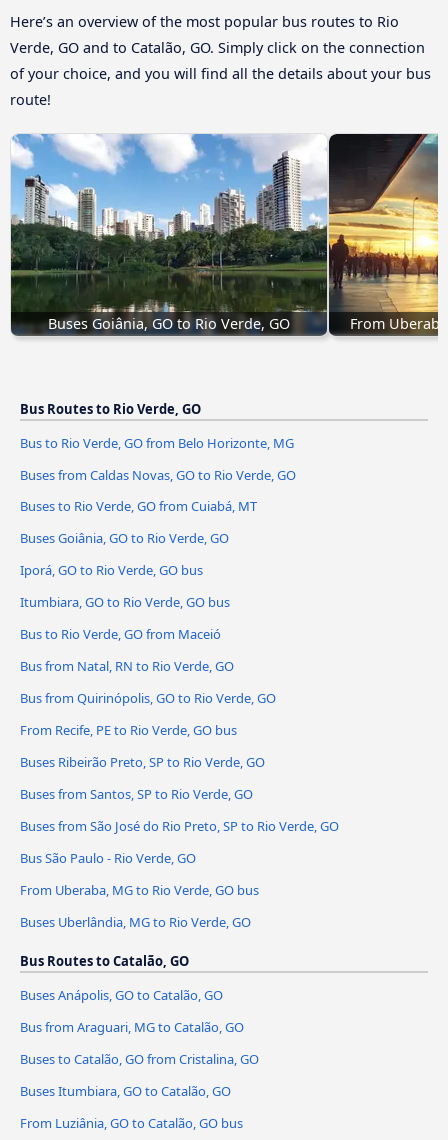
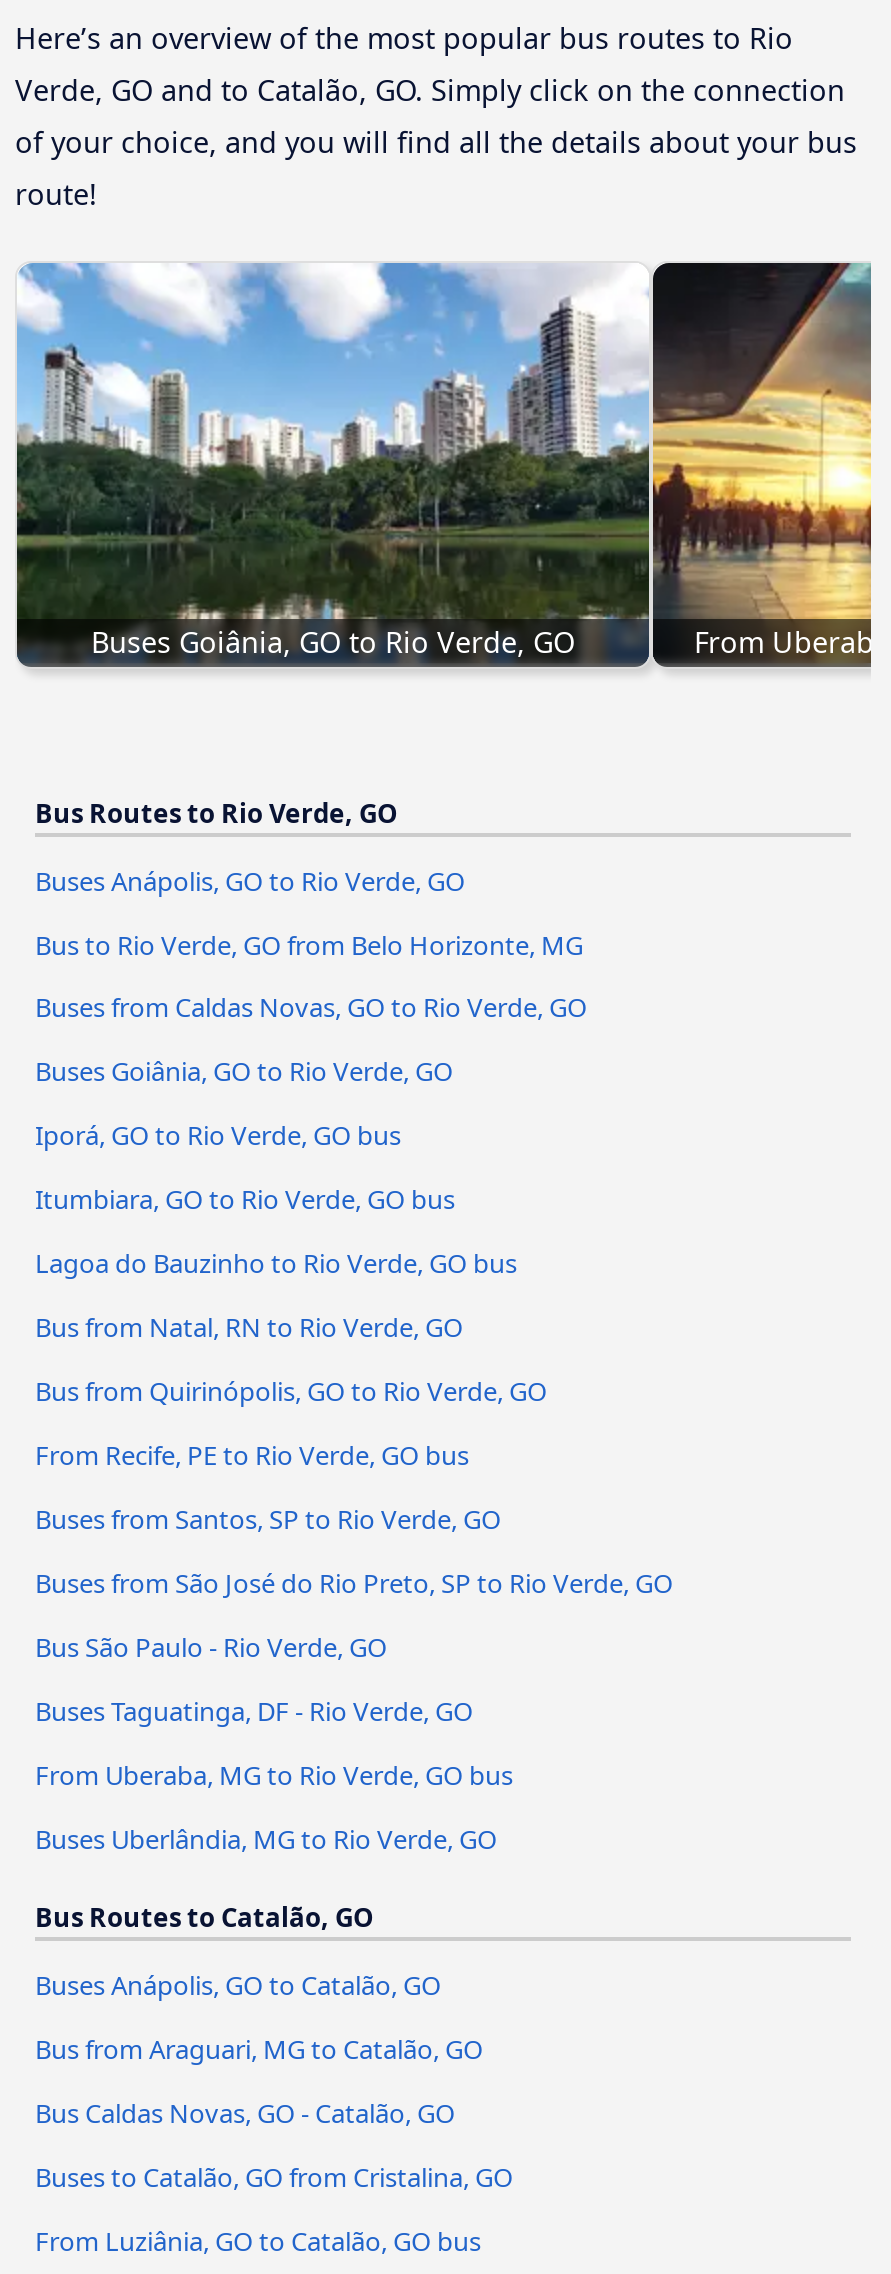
+ Buses Anápolis, GO to Rio Verde, GO

moved down: Bus to Rio Verde, GO from Belo Horizonte, MG | Buses from Caldas Novas, GO to Rio Verde, GO

- Buses to Rio Verde, GO from Cuiabá, MT

- Bus to Rio Verde, GO from Maceió
+ Lagoa do Bauzinho to Rio Verde, GO bus

- Buses Ribeirão Preto, SP to Rio Verde, GO

moved up: Buses from Santos, SP to Rio Verde, GO | Buses from São José do Rio Preto, SP to Rio Verde, GO | Bus São Paulo - Rio Verde, GO

+ Buses Taguatinga, DF - Rio Verde, GO

+ Bus Caldas Novas, GO - Catalão, GO

moved down: Buses to Catalão, GO from Cristalina, GO

- Buses Itumbiara, GO to Catalão, GO
